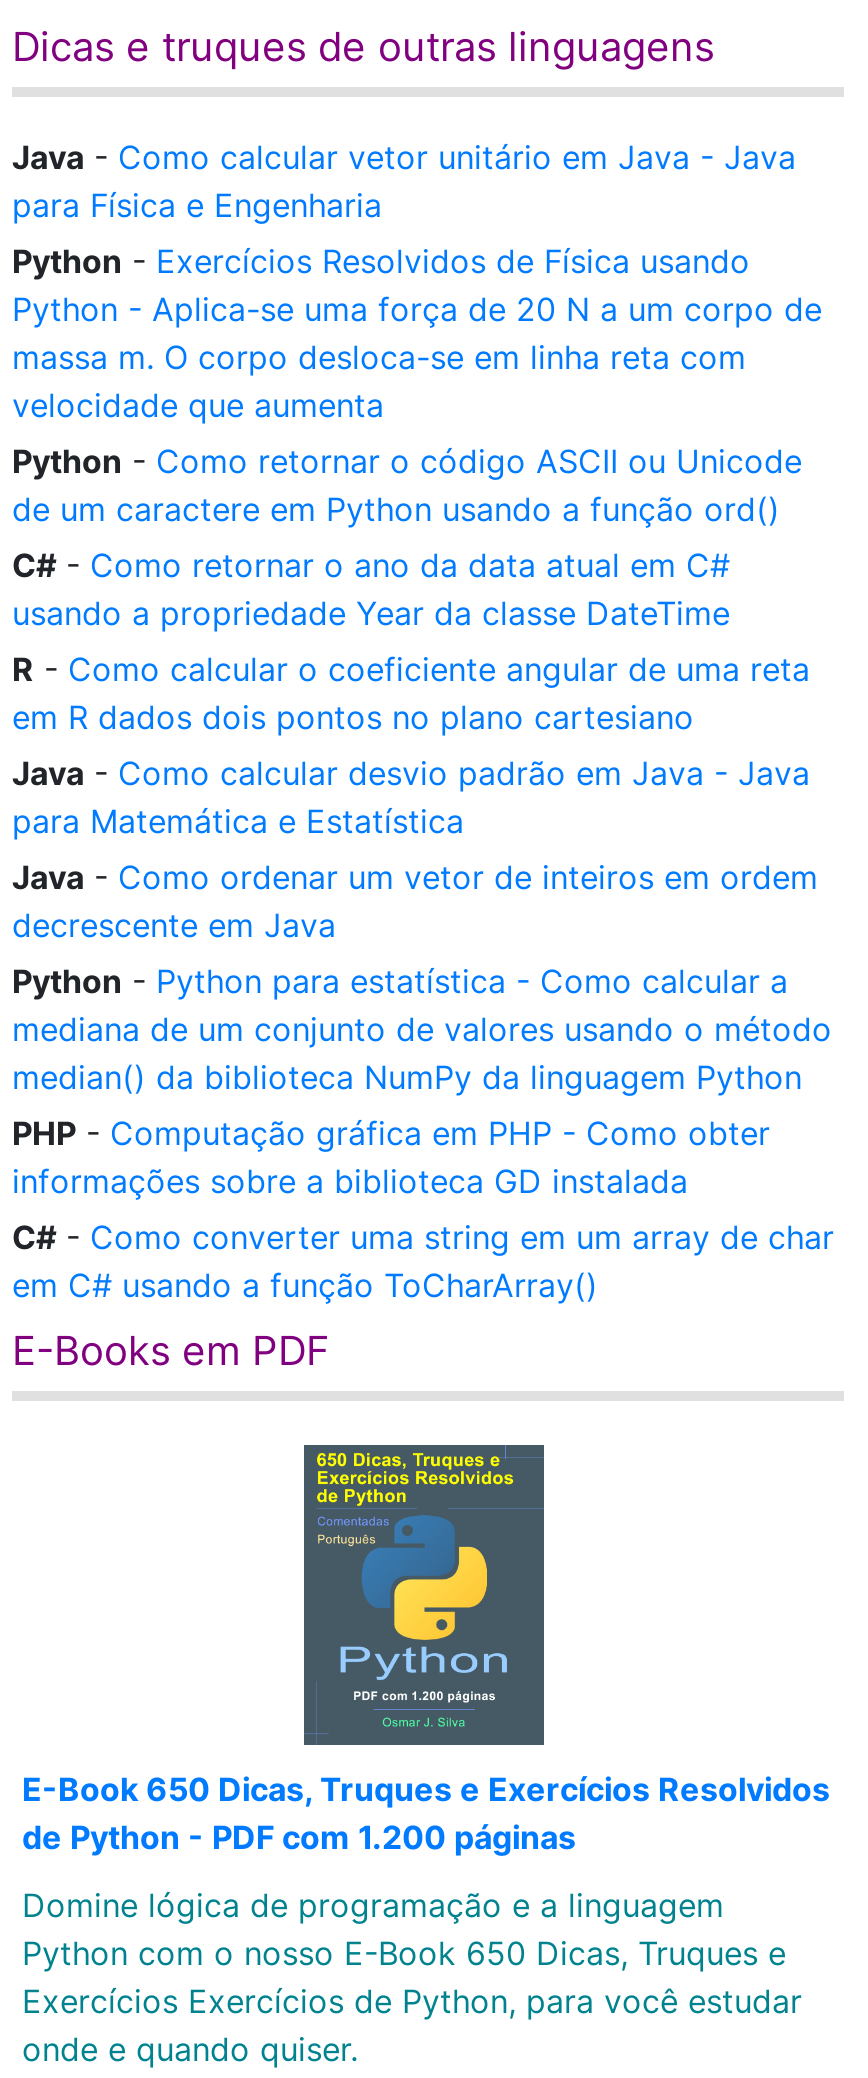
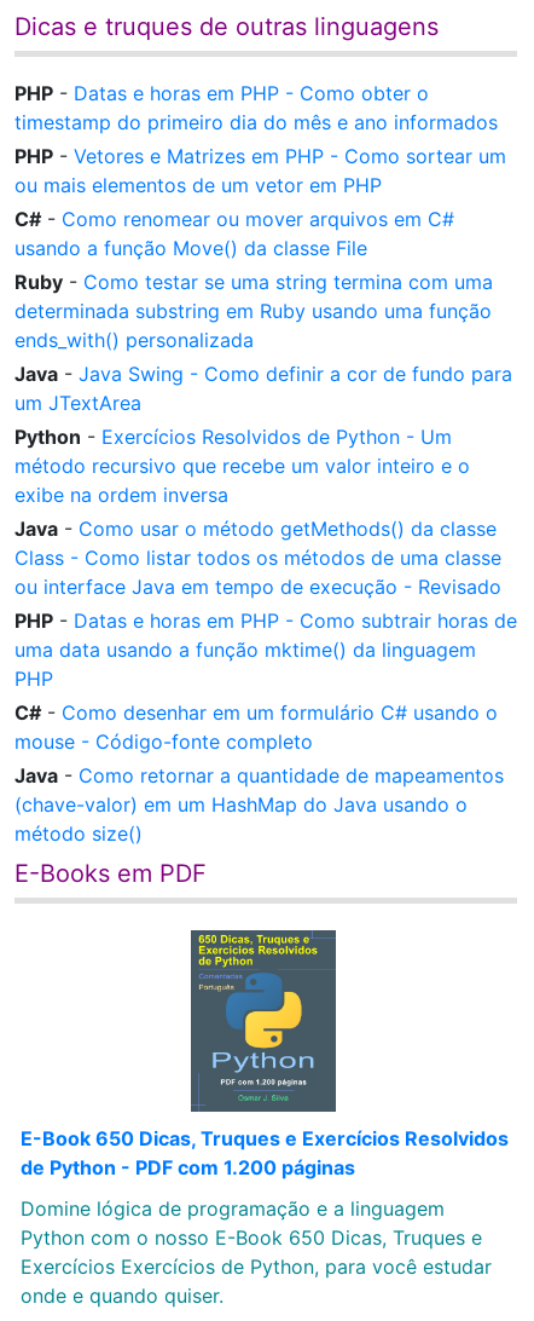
- Java - Como calcular vetor unitário em Java - Java
- para Física e Engenharia
- Python - Exercícios Resolvidos de Física usando
- Python - Aplica-se uma força de 20 N a um corpo de
- massa m. O corpo desloca-se em linha reta com
- velocidade que aumenta
- Python - Como retornar o código ASCII ou Unicode
- de um caractere em Python usando a função ord()
- C#- Como retornar o ano da data atual em C#
- usando a propriedade Year da classe DateTime
- R - Como calcular o coeficiente angular de uma reta
- em R dados dois pontos no plano cartesiano
- Java - Como calcular desvio padrão em Java - Java
- para Matemática e Estatística
- Java - Como ordenar um vetor de inteiros em ordem
- decrescente em Java
- Python - Python para estatística - Como calcular a
- mediana de um conjunto de valores usando o método
- median() da biblioteca NumPy da linguagem Python
- PHP - Computação gráfica em PHP - Como obter
- informações sobre a biblioteca GD instalada
- C#- Como converter uma string em um array de char
- em C# usando a função ToCharArray()
+ PHP - Datas e horas em PHP - Como obter o
+ timestamp do primeiro dia do mês e ano informados
+ PHP - Vetores e Matrizes em PHP - Como sortear um
+ ou mais elementos de um vetor em PHP
+ C#- Como renomear ou mover arquivos em C#
+ usando a função Move() da classe File
+ Ruby - Como testar se uma string termina com uma
+ determinada substring em Ruby usando uma função
+ ends_with() personalizada
+ Java - Java Swing - Como definir a cor de fundo para
+ um JTextArea
+ Python - Exercícios Resolvidos de Python - Um
+ método recursivo que recebe um valor inteiro e o
+ exibe na ordem inversa
+ Java - Como usar o método getMethods() da classe
+ Class - Como listar todos os métodos de uma classe
+ ou interface Java em tempo de execução - Revisado
+ PHP - Datas e horas em PHP - Como subtrair horas de
+ uma data usando a função mktime() da linguagem
+ PHP
+ C#- Como desenhar em um formulário C# usando o
+ mouse - Código-fonte completo
+ Java - Como retornar a quantidade de mapeamentos
+ (chave-valor) em um HashMap do Java usando o
+ método size()
